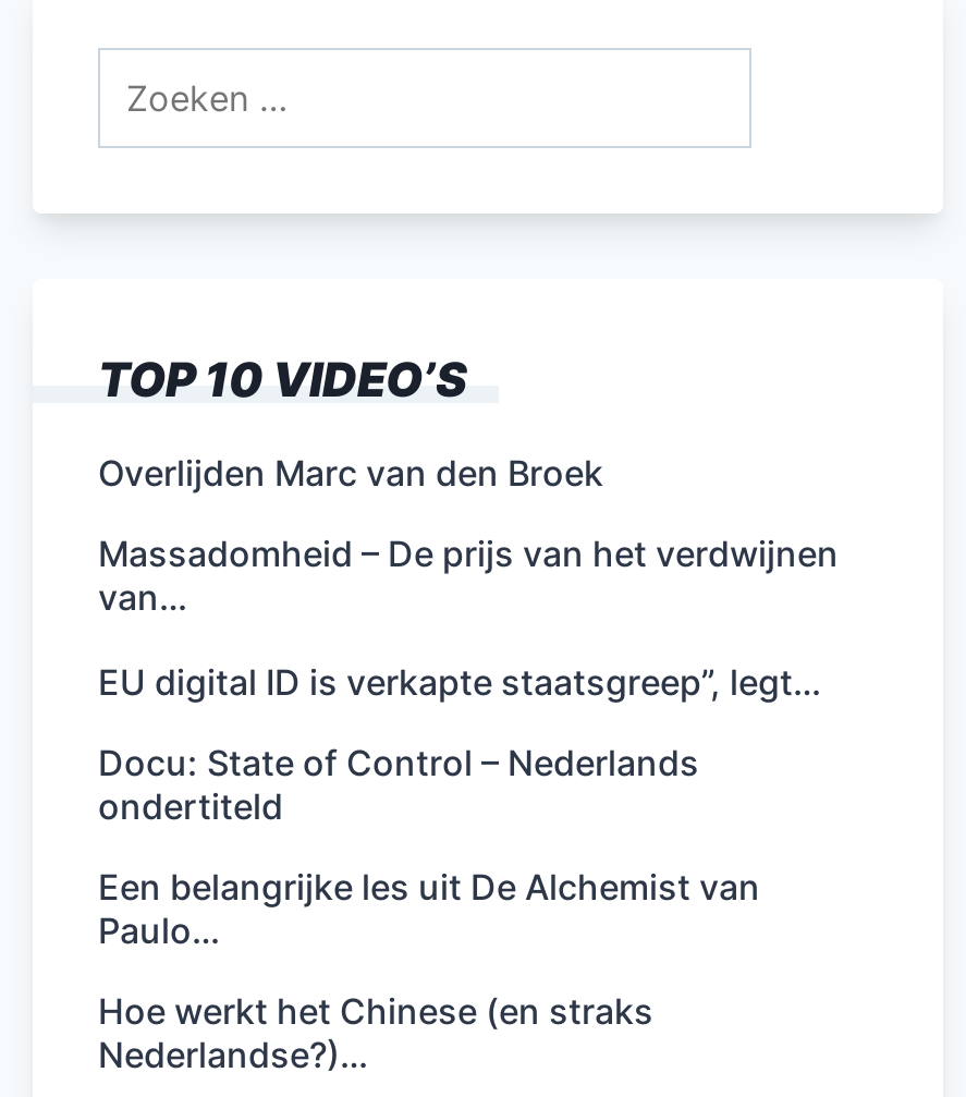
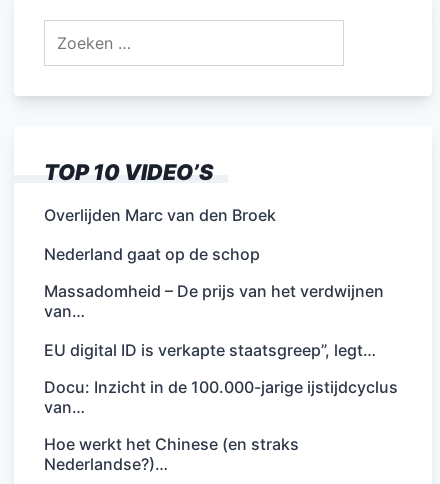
+ Nederland gaat op de schop

moved down: Massadomheid – De prijs van het verdwijnen | van… | EU digital ID is verkapte staatsgreep”, legt…

- Docu: State of Control – Nederlands
- ondertiteld
- Een belangrijke les uit De Alchemist van
- Paulo…
+ Docu: Inzicht in de 100.000-jarige ijstijdcyclus
+ van…
